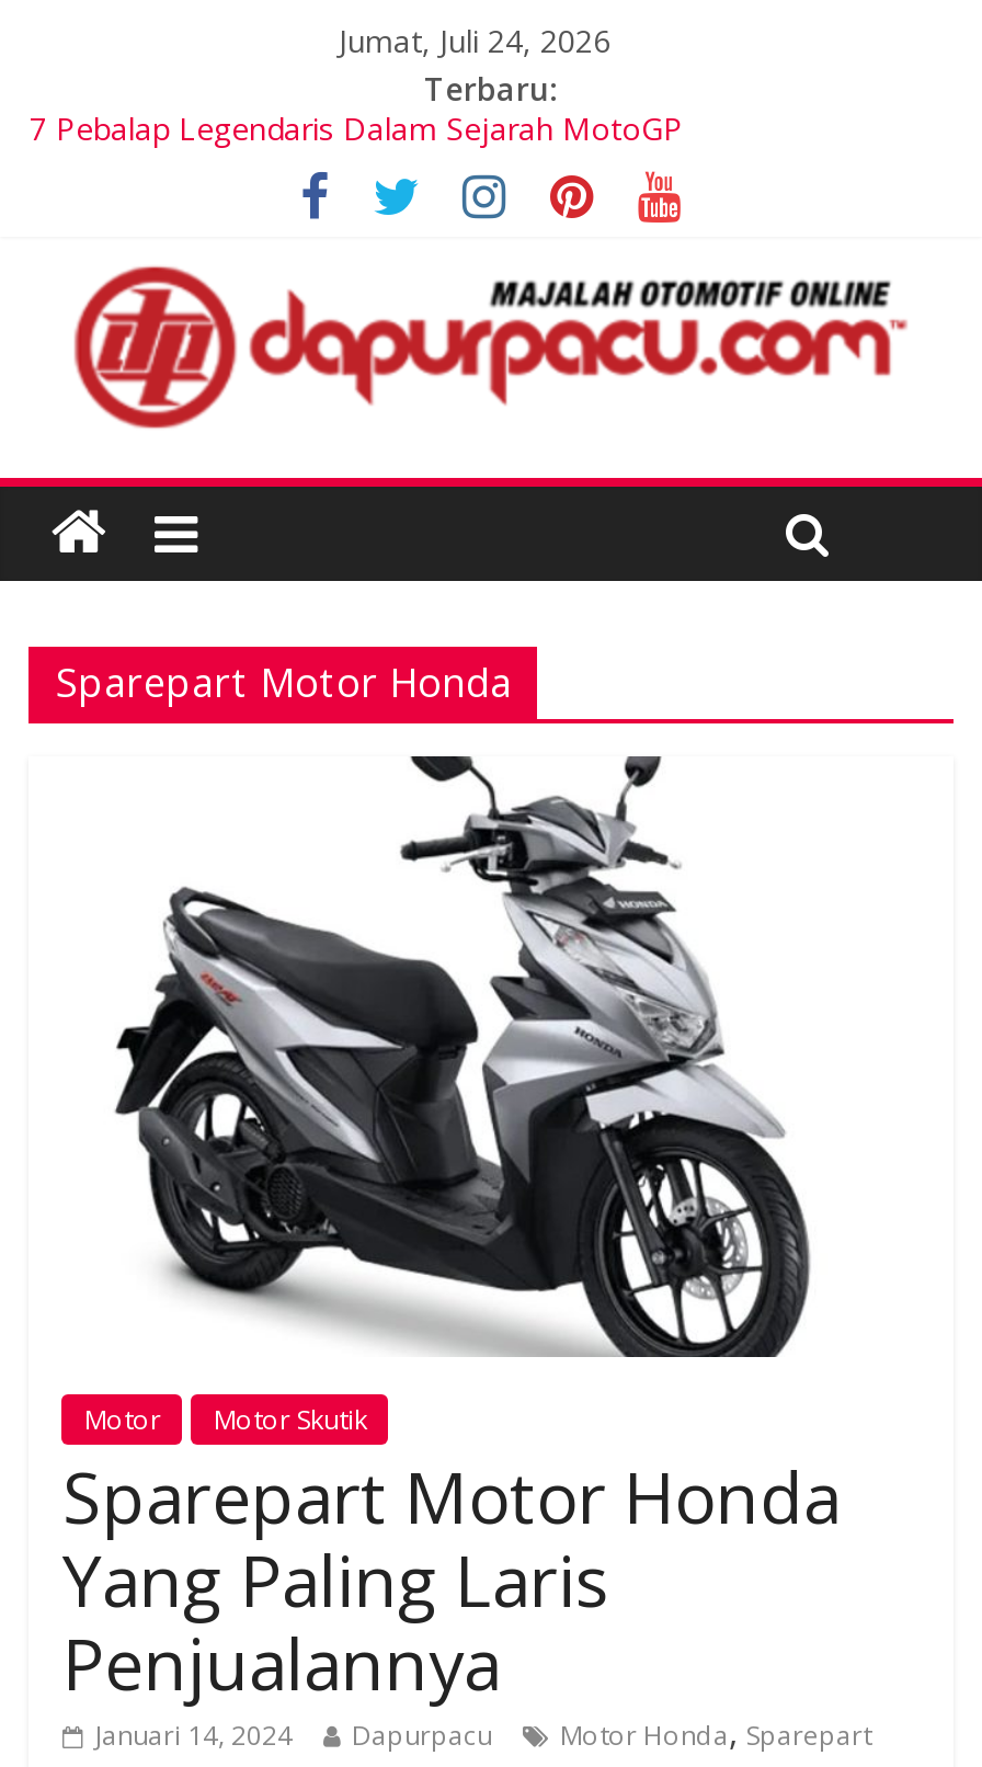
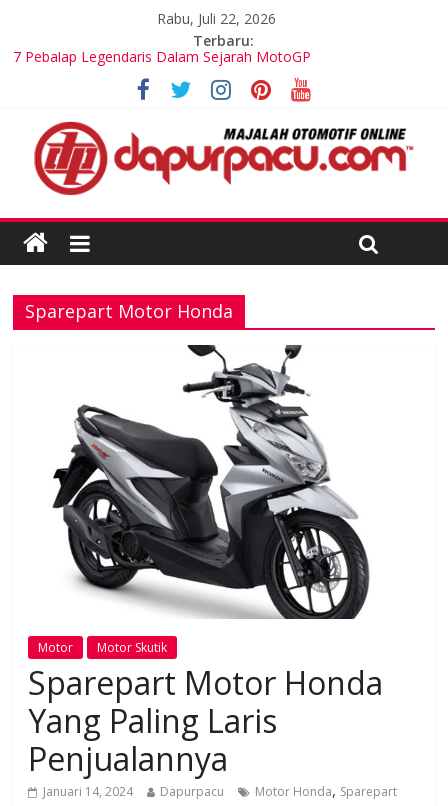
- Jumat, Juli 24, 2026
+ Rabu, Juli 22, 2026
